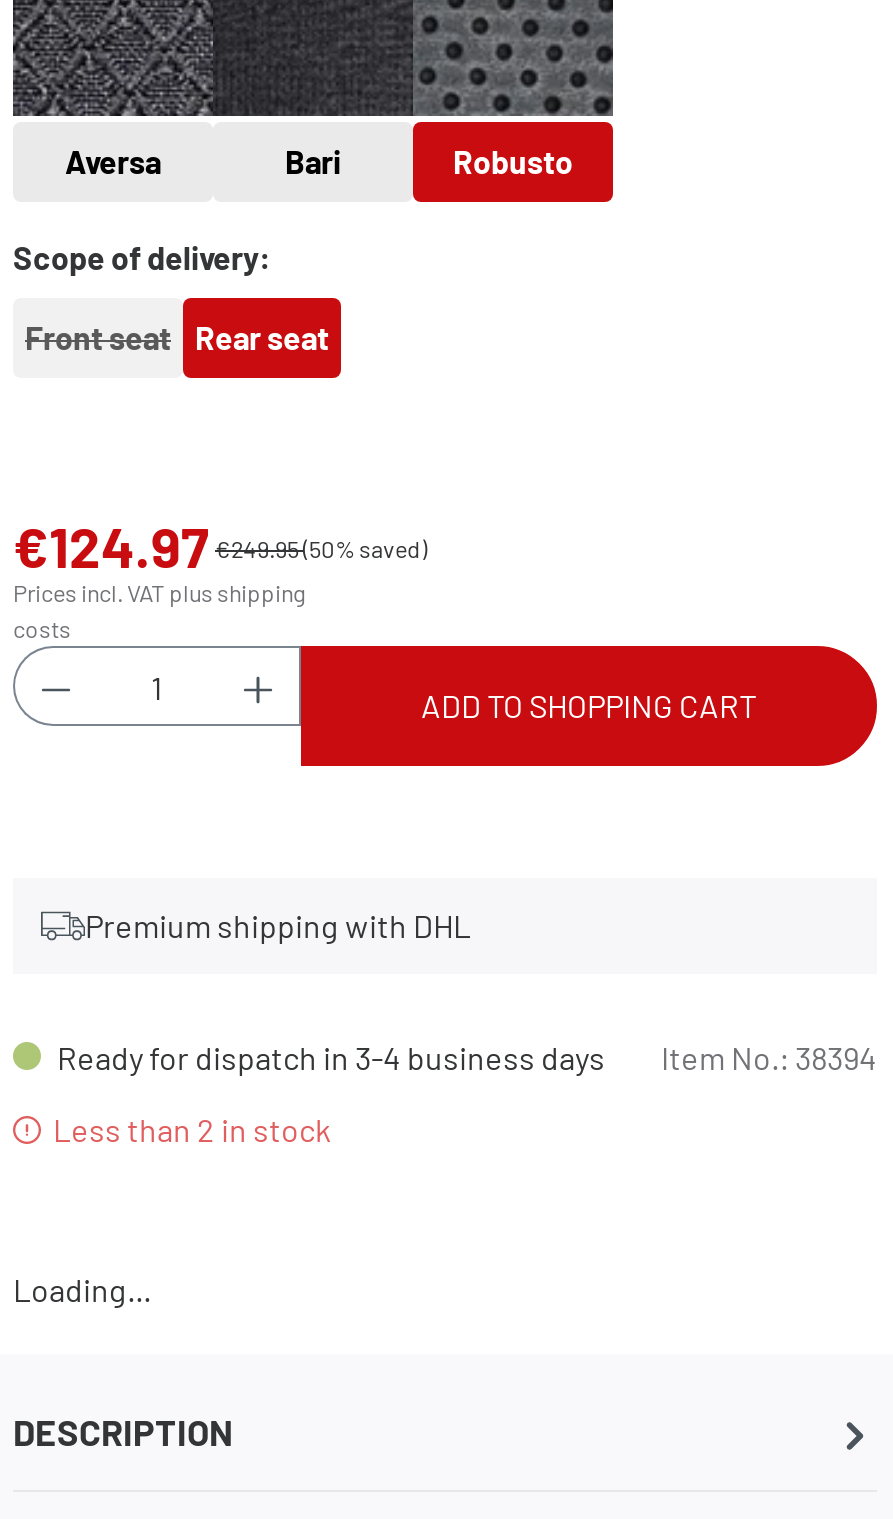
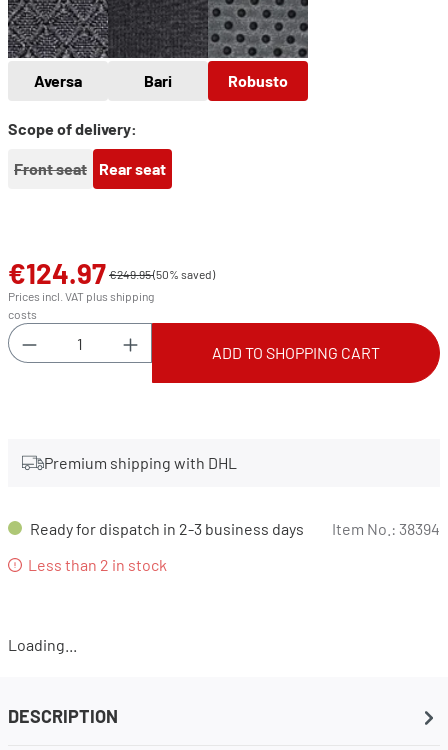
- Ready for dispatch in 3-4 business days
+ Ready for dispatch in 2-3 business days
